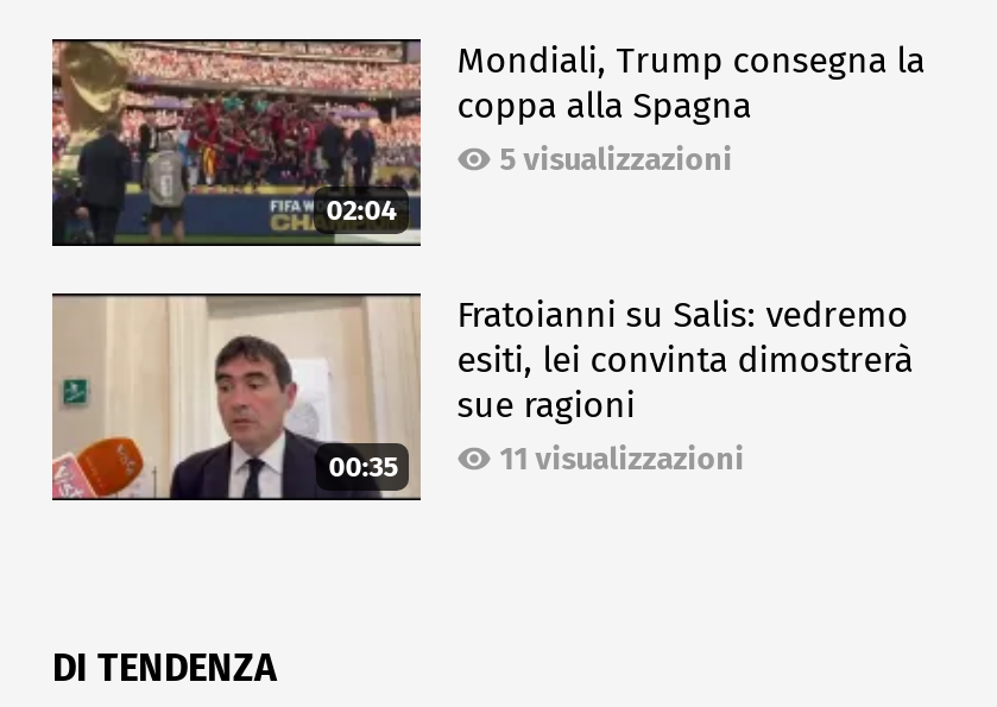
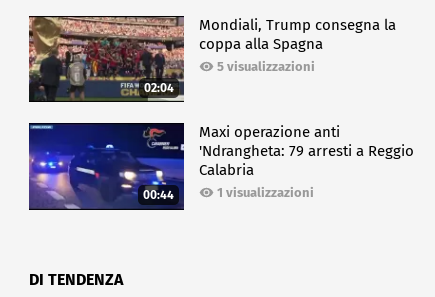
- [image]
- 00:35
+ [image]
+ 00:44

- Fratoianni su Salis: vedremo
- esiti, lei convinta dimostrerà
- sue ragioni
- 11 visualizzazioni
+ Maxi operazione anti
+ 'Ndrangheta: 79 arresti a Reggio
+ Calabria
+ 1 visualizzazioni
